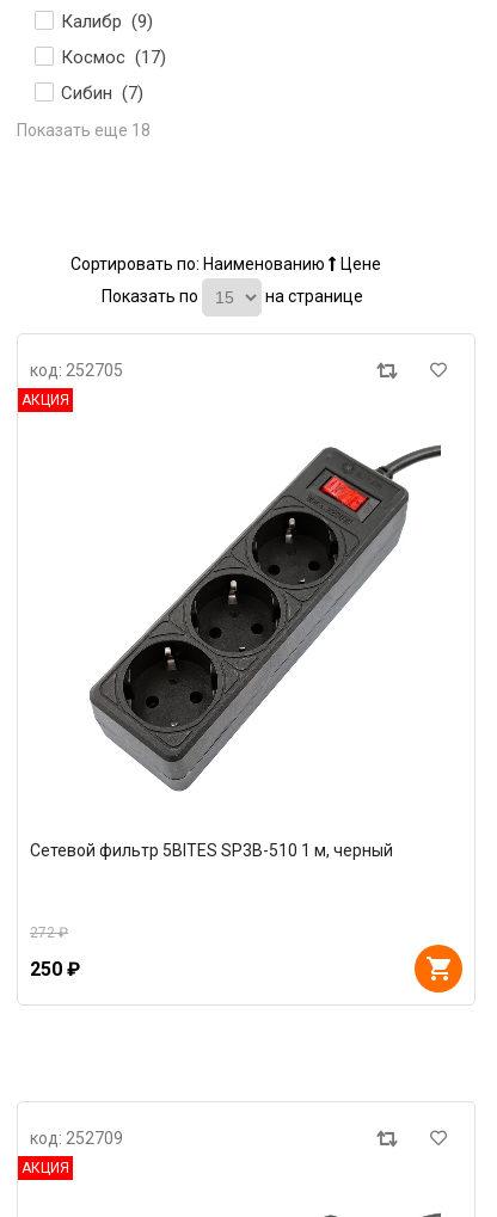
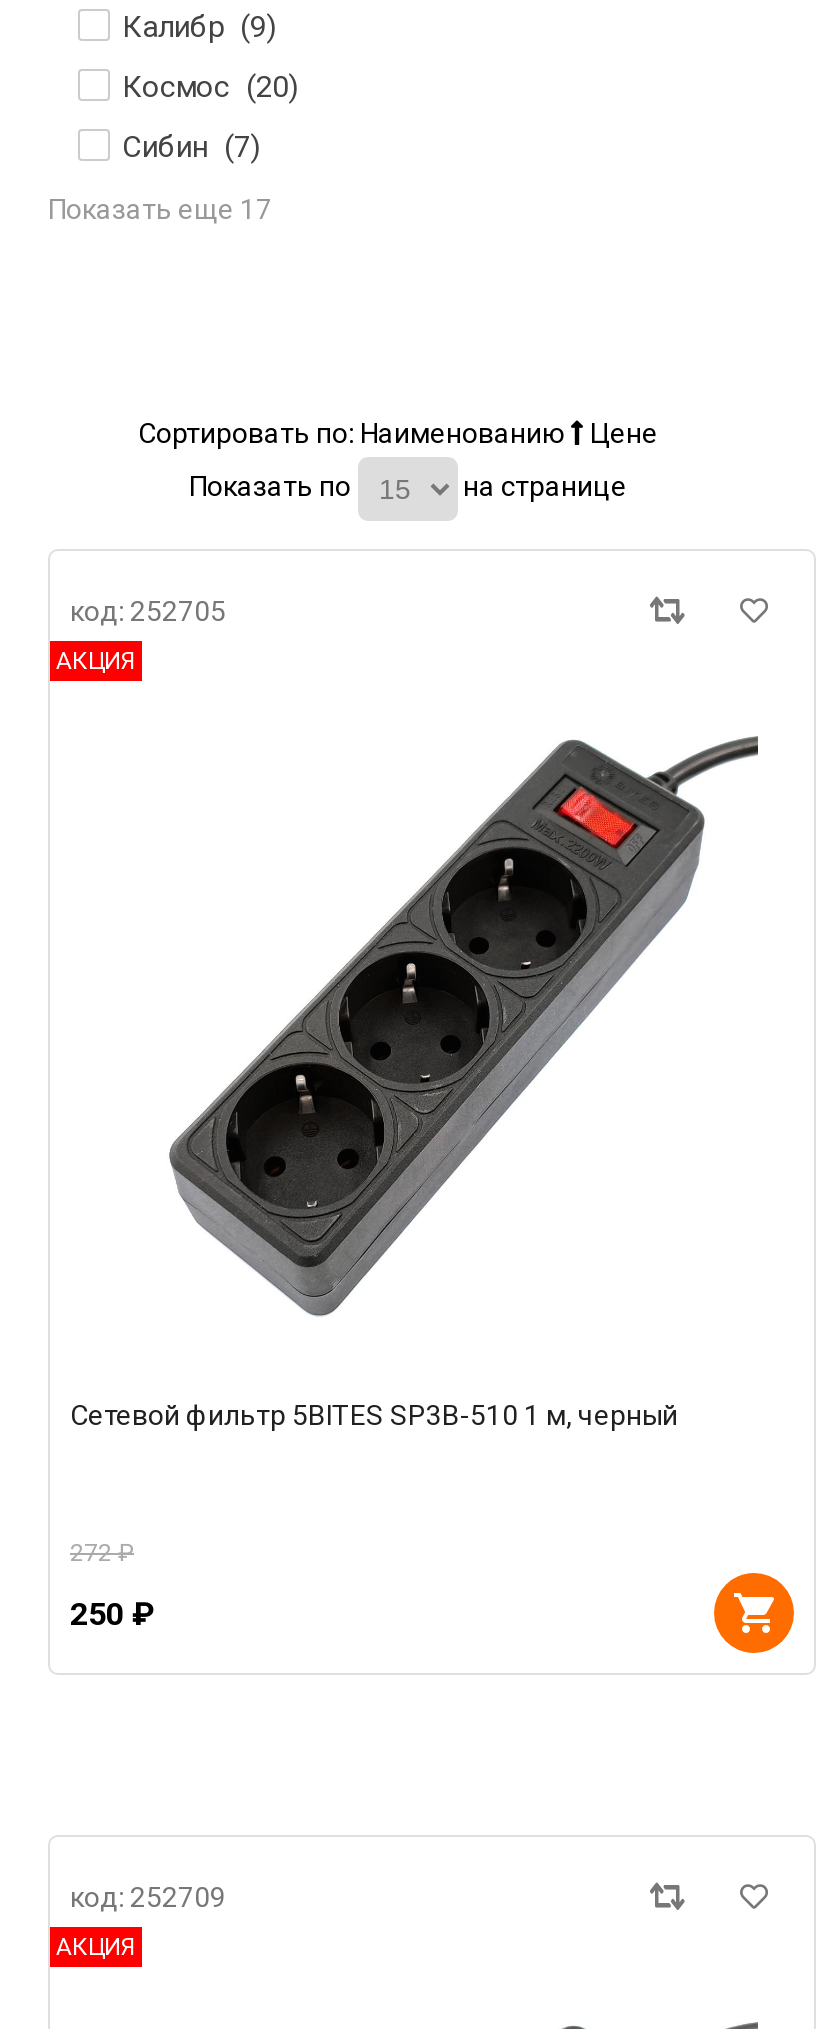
- Космос (17)
+ Космос (20)

- Показать еще 18
+ Показать еще 17
